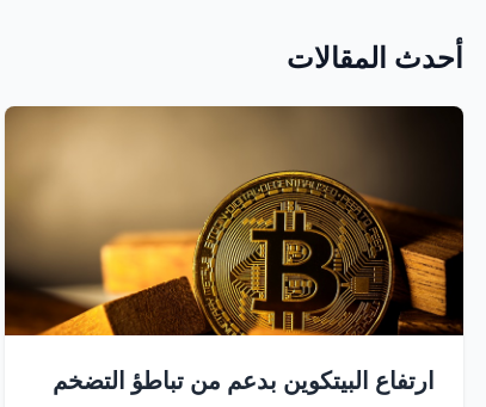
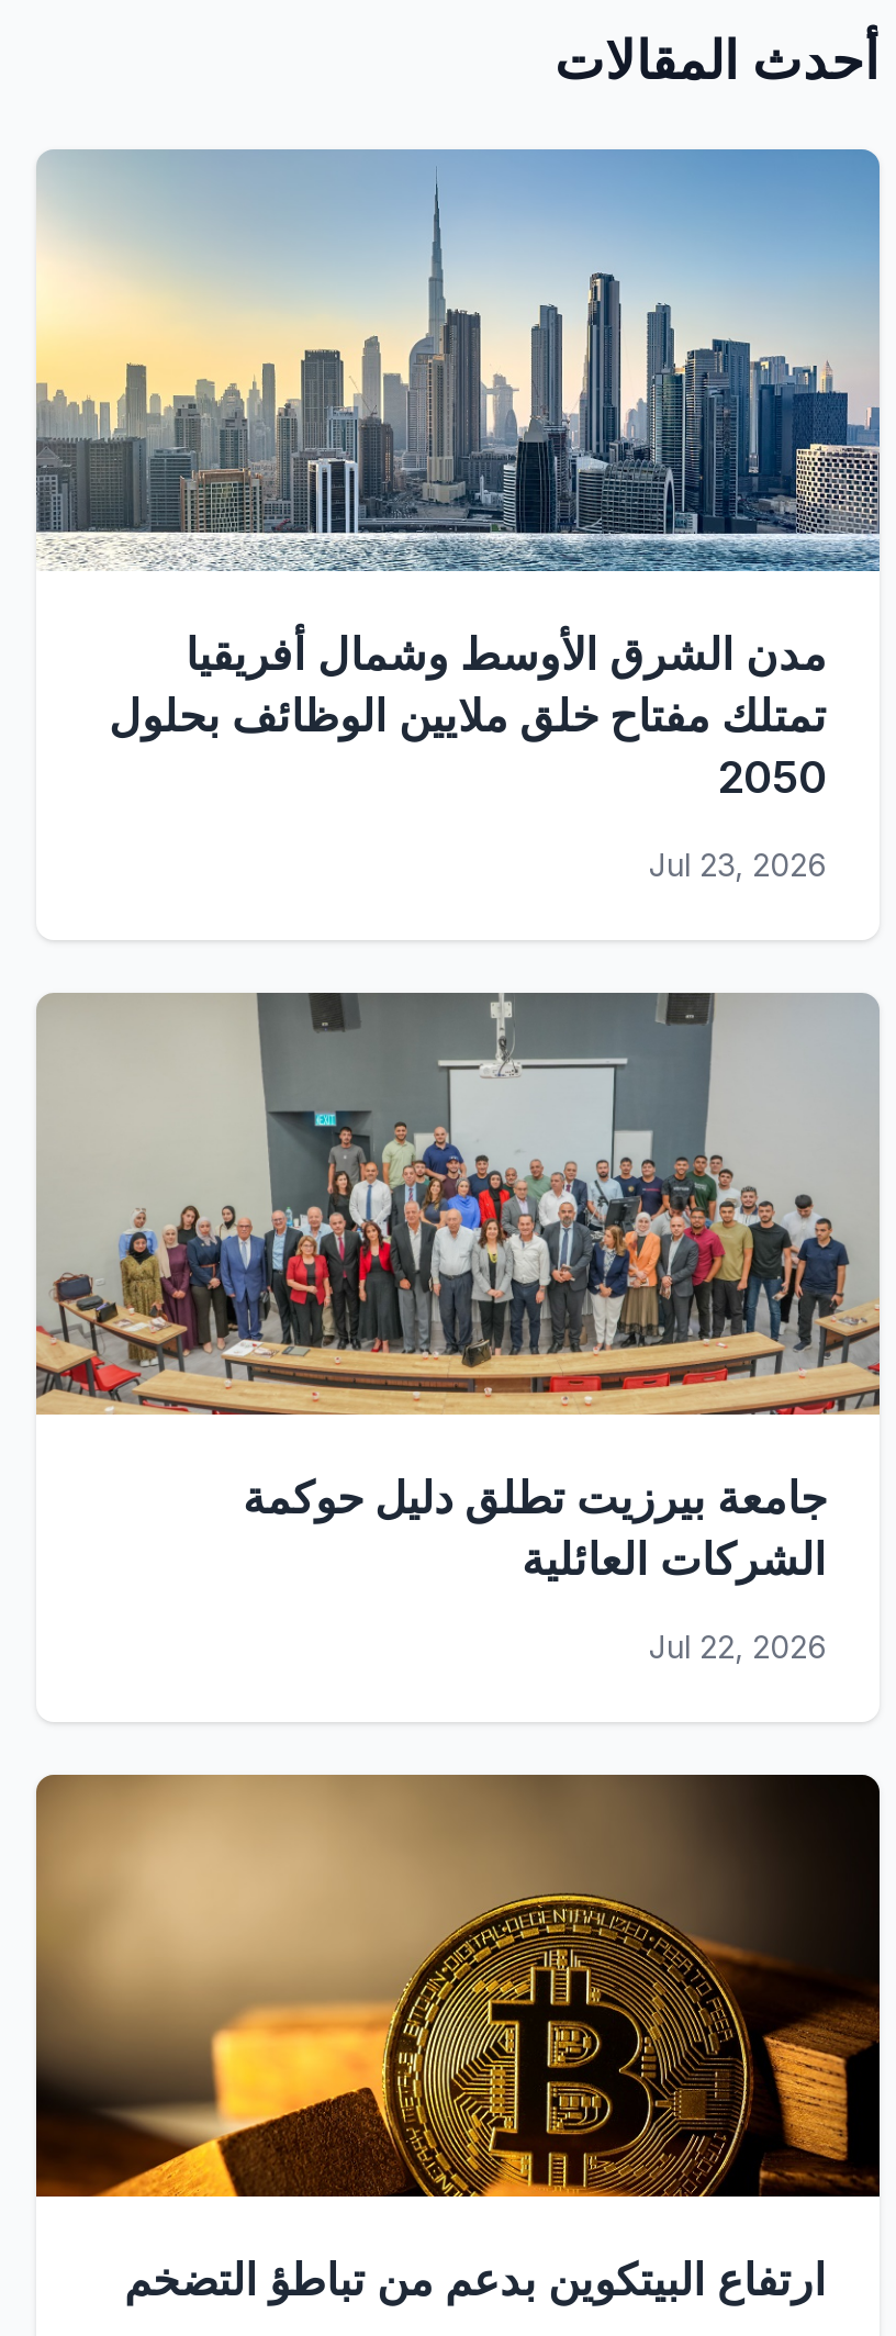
+ [image]
+ مدن الشرق الأوسط وشمال أفريقيا
+ تمتلك مفتاح خلق ملايين الوظائف بحلول
+ 2050
+ Jul 23, 2026

+ [image]
+ جامعة بيرزيت تطلق دليل حوكمة
+ الشركات العائلية
+ Jul 22, 2026
